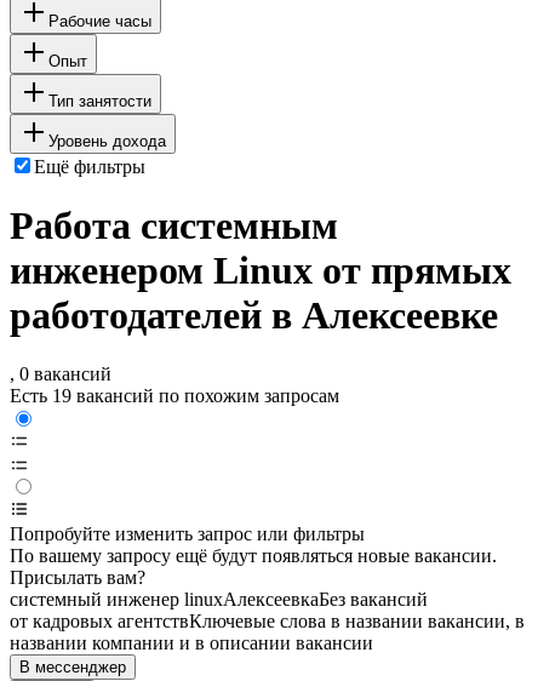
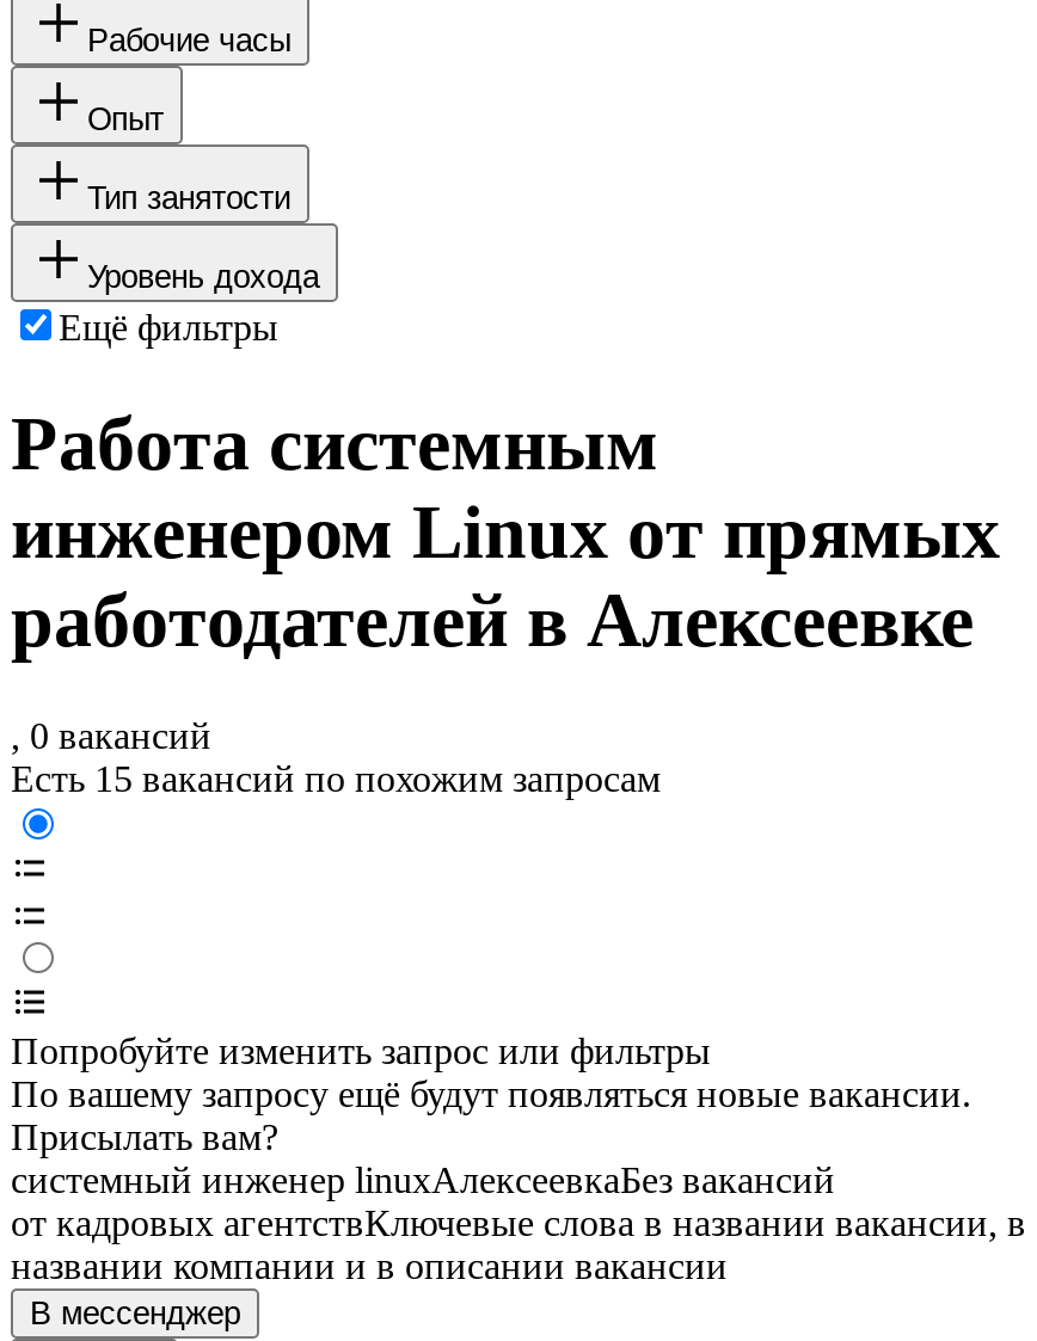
- Есть 19 вакансий по похожим запросам
+ Есть 15 вакансий по похожим запросам
